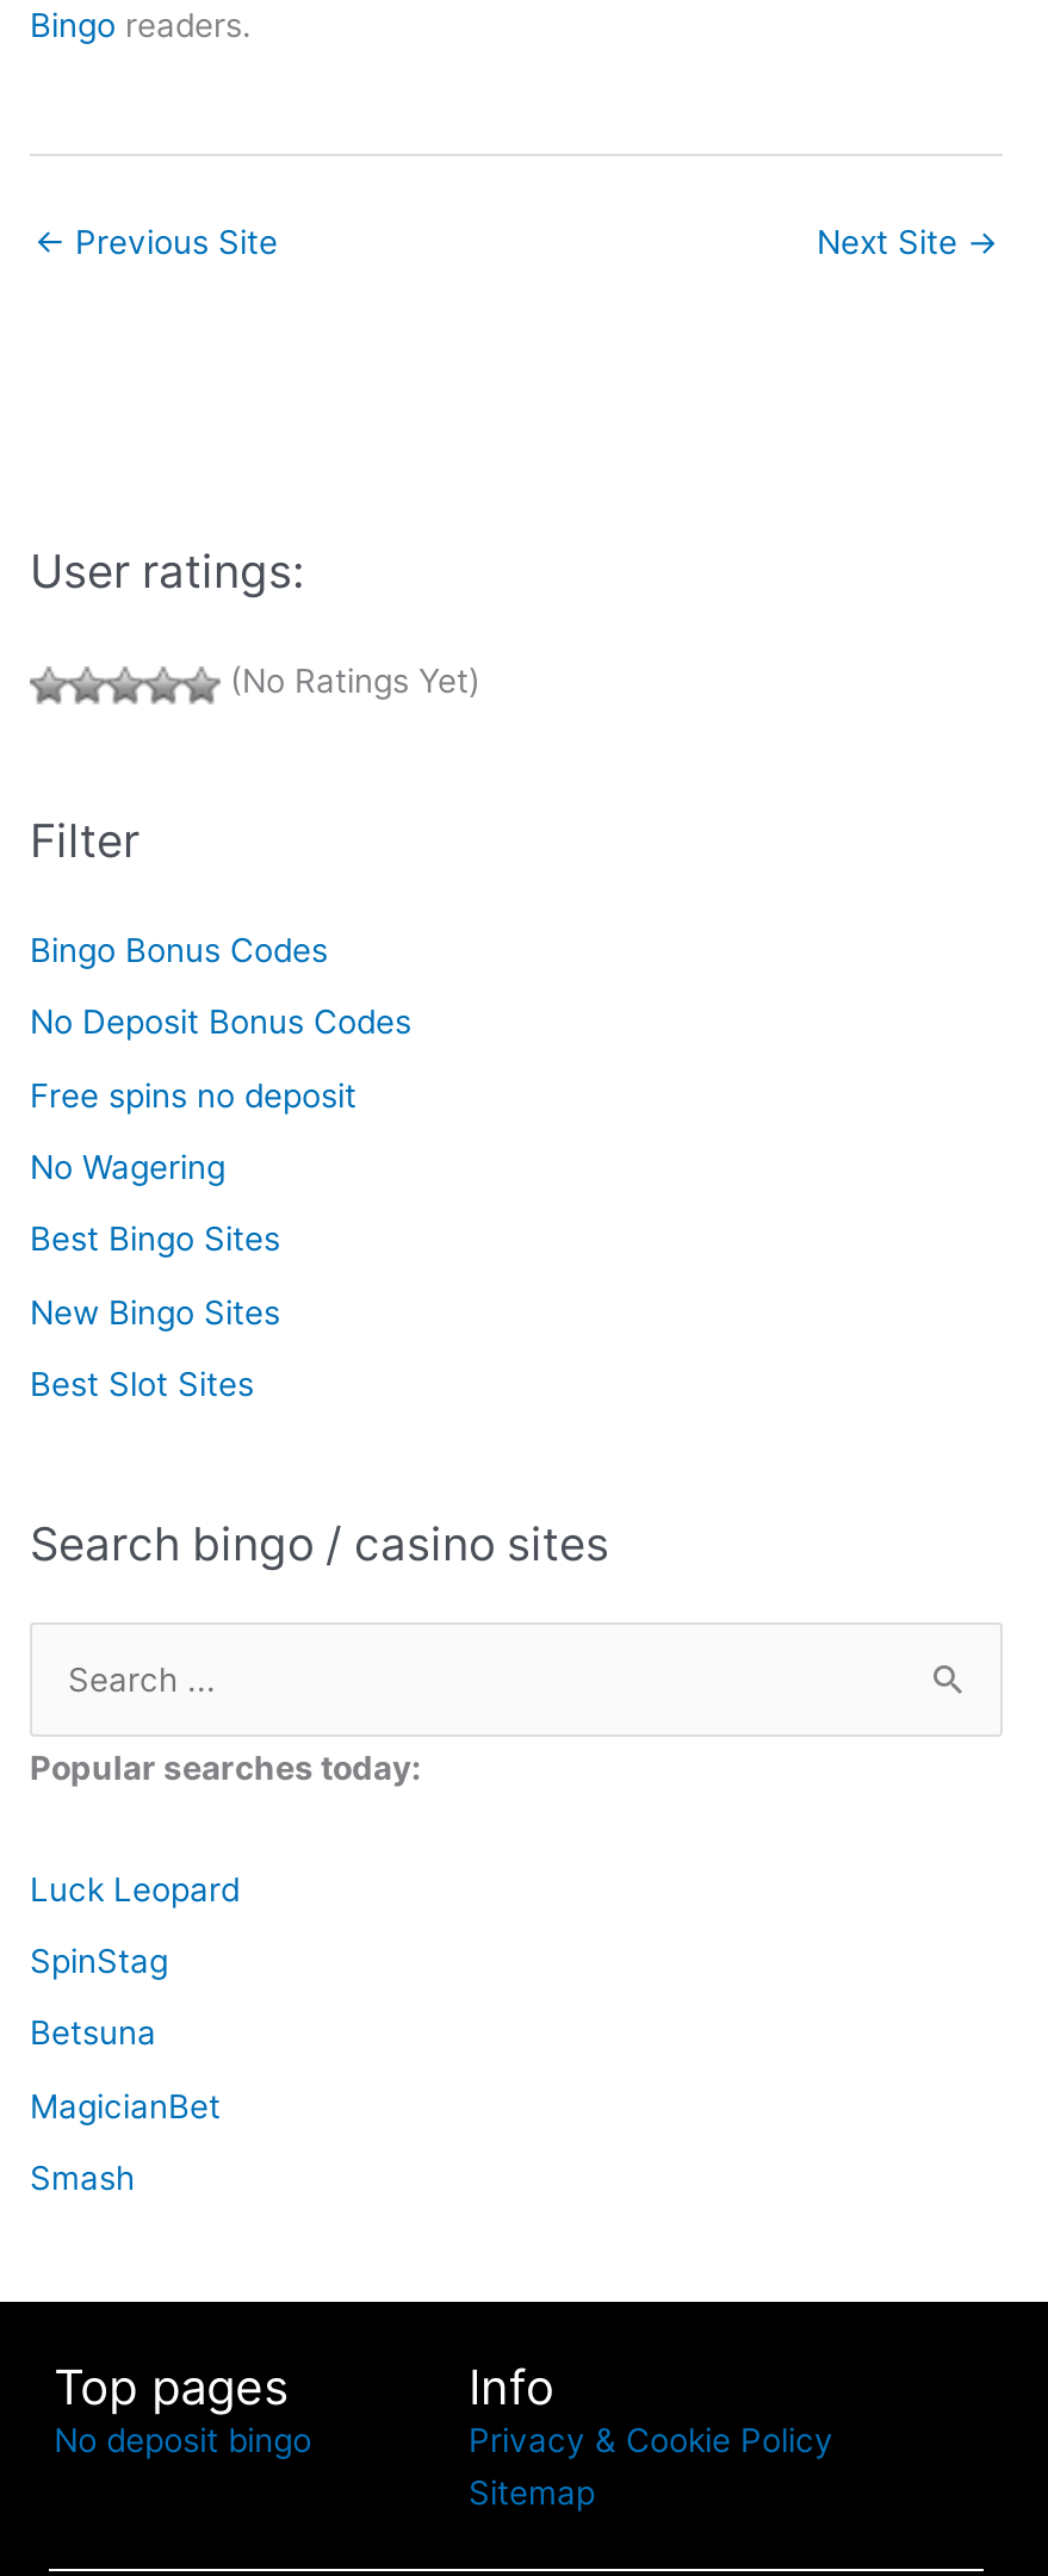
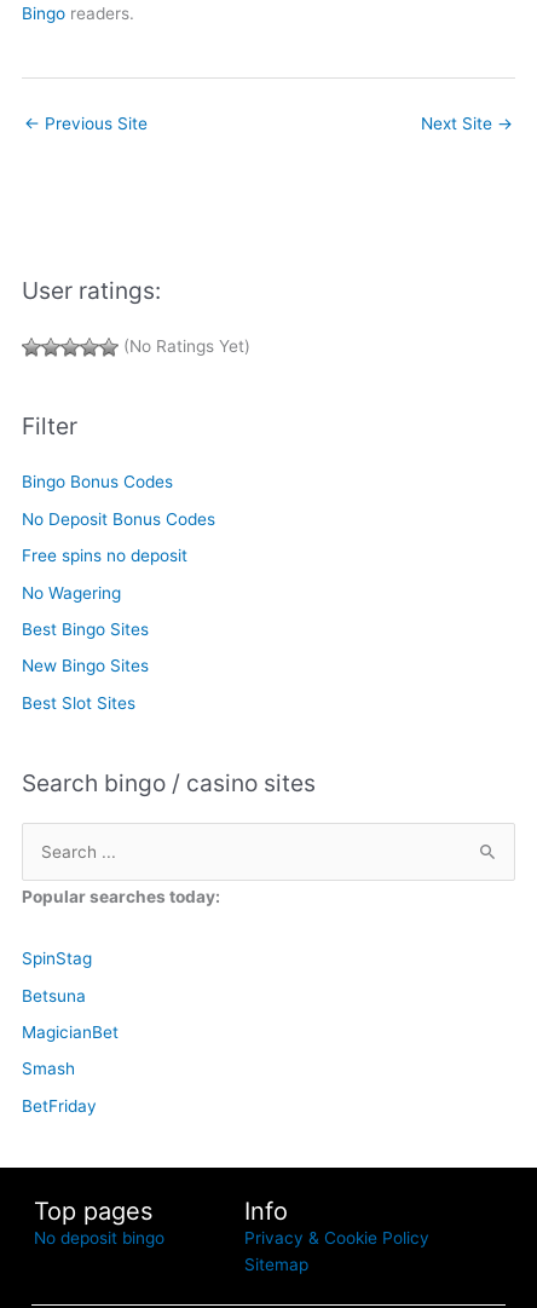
- Luck Leopard

moved up: SpinStag | Betsuna | MagicianBet | Smash

+ BetFriday
